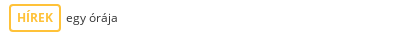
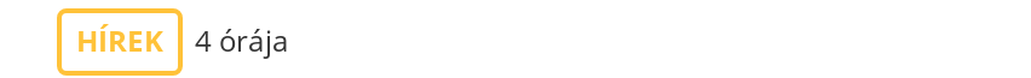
- egy órája
+ 4 órája
